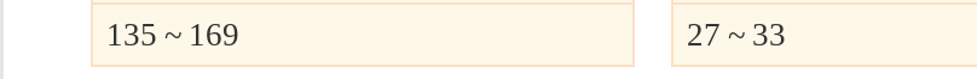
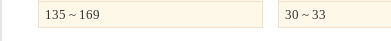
- 27 ~ 33
+ 30 ~ 33
